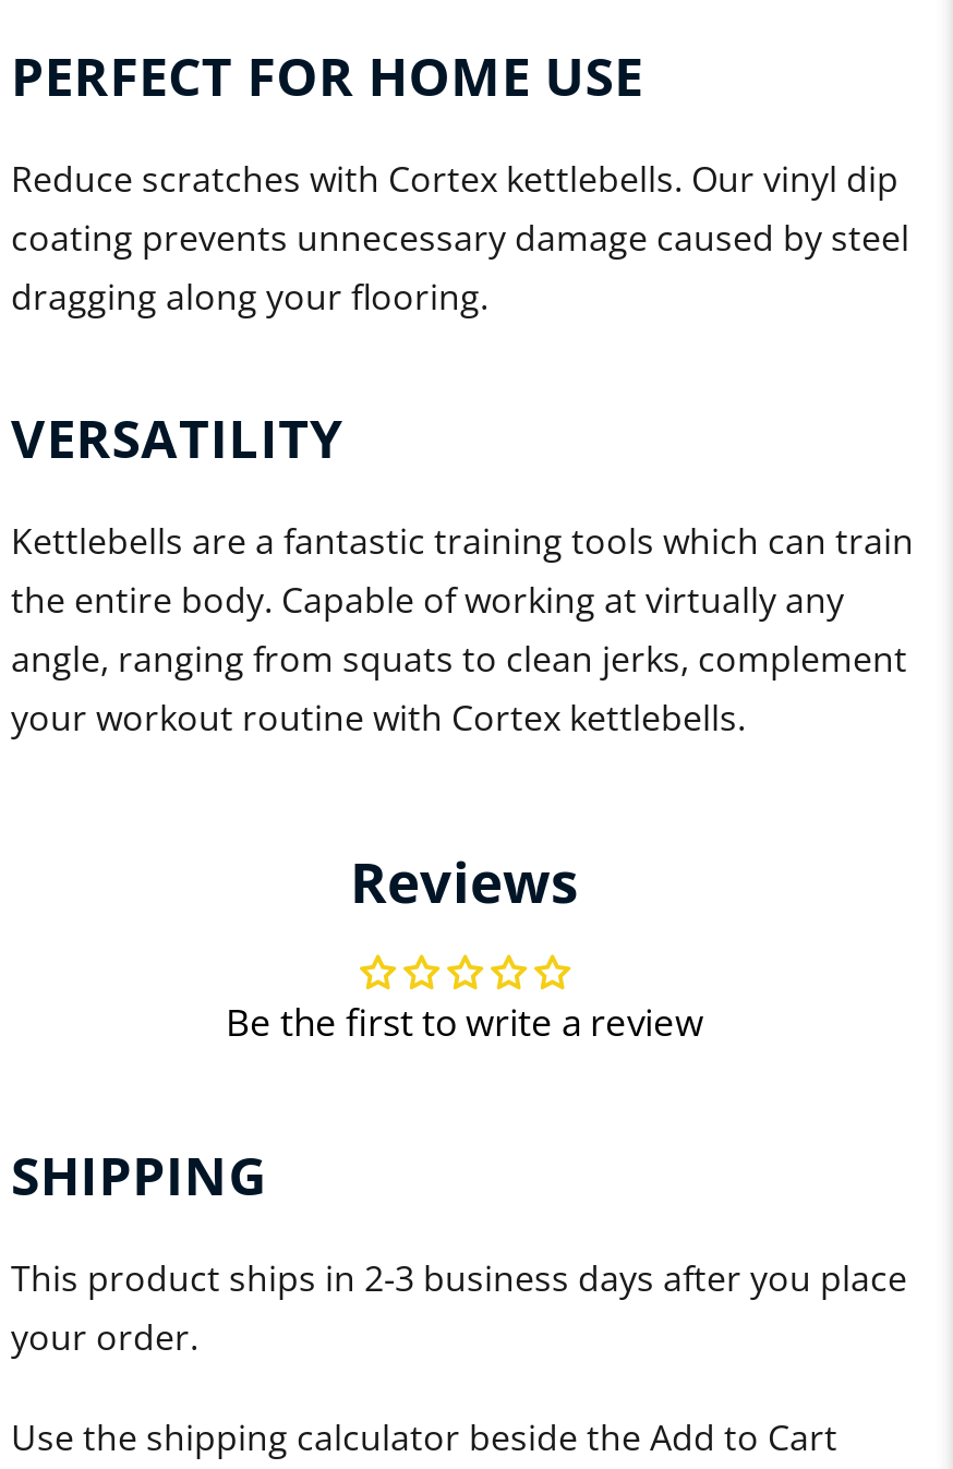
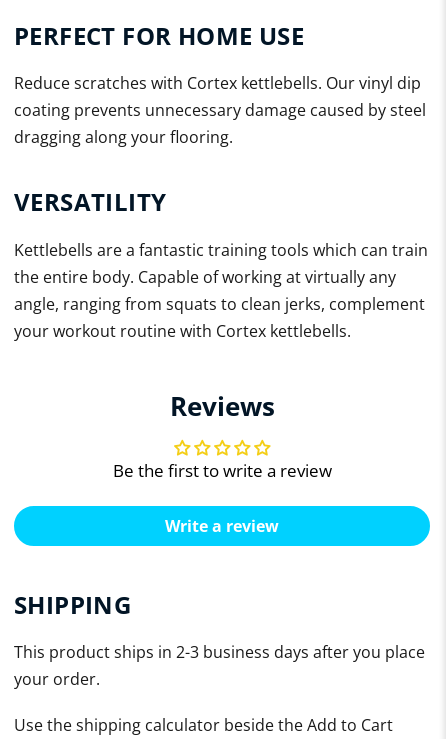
+ Write a review
